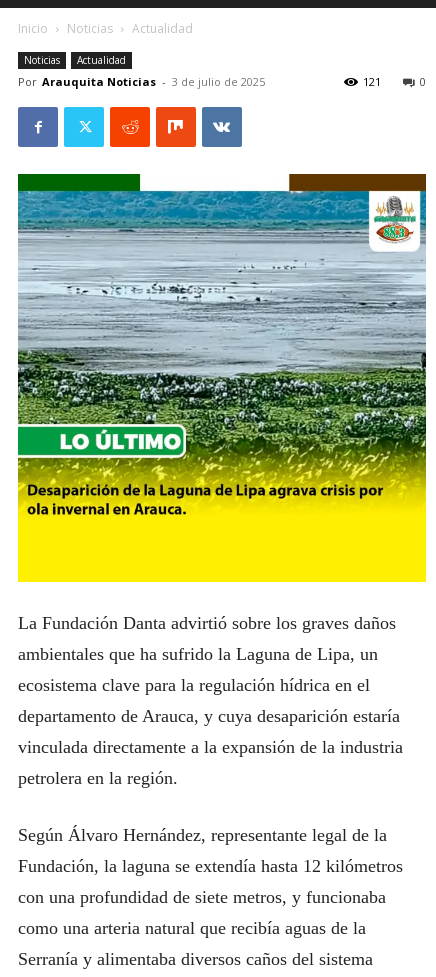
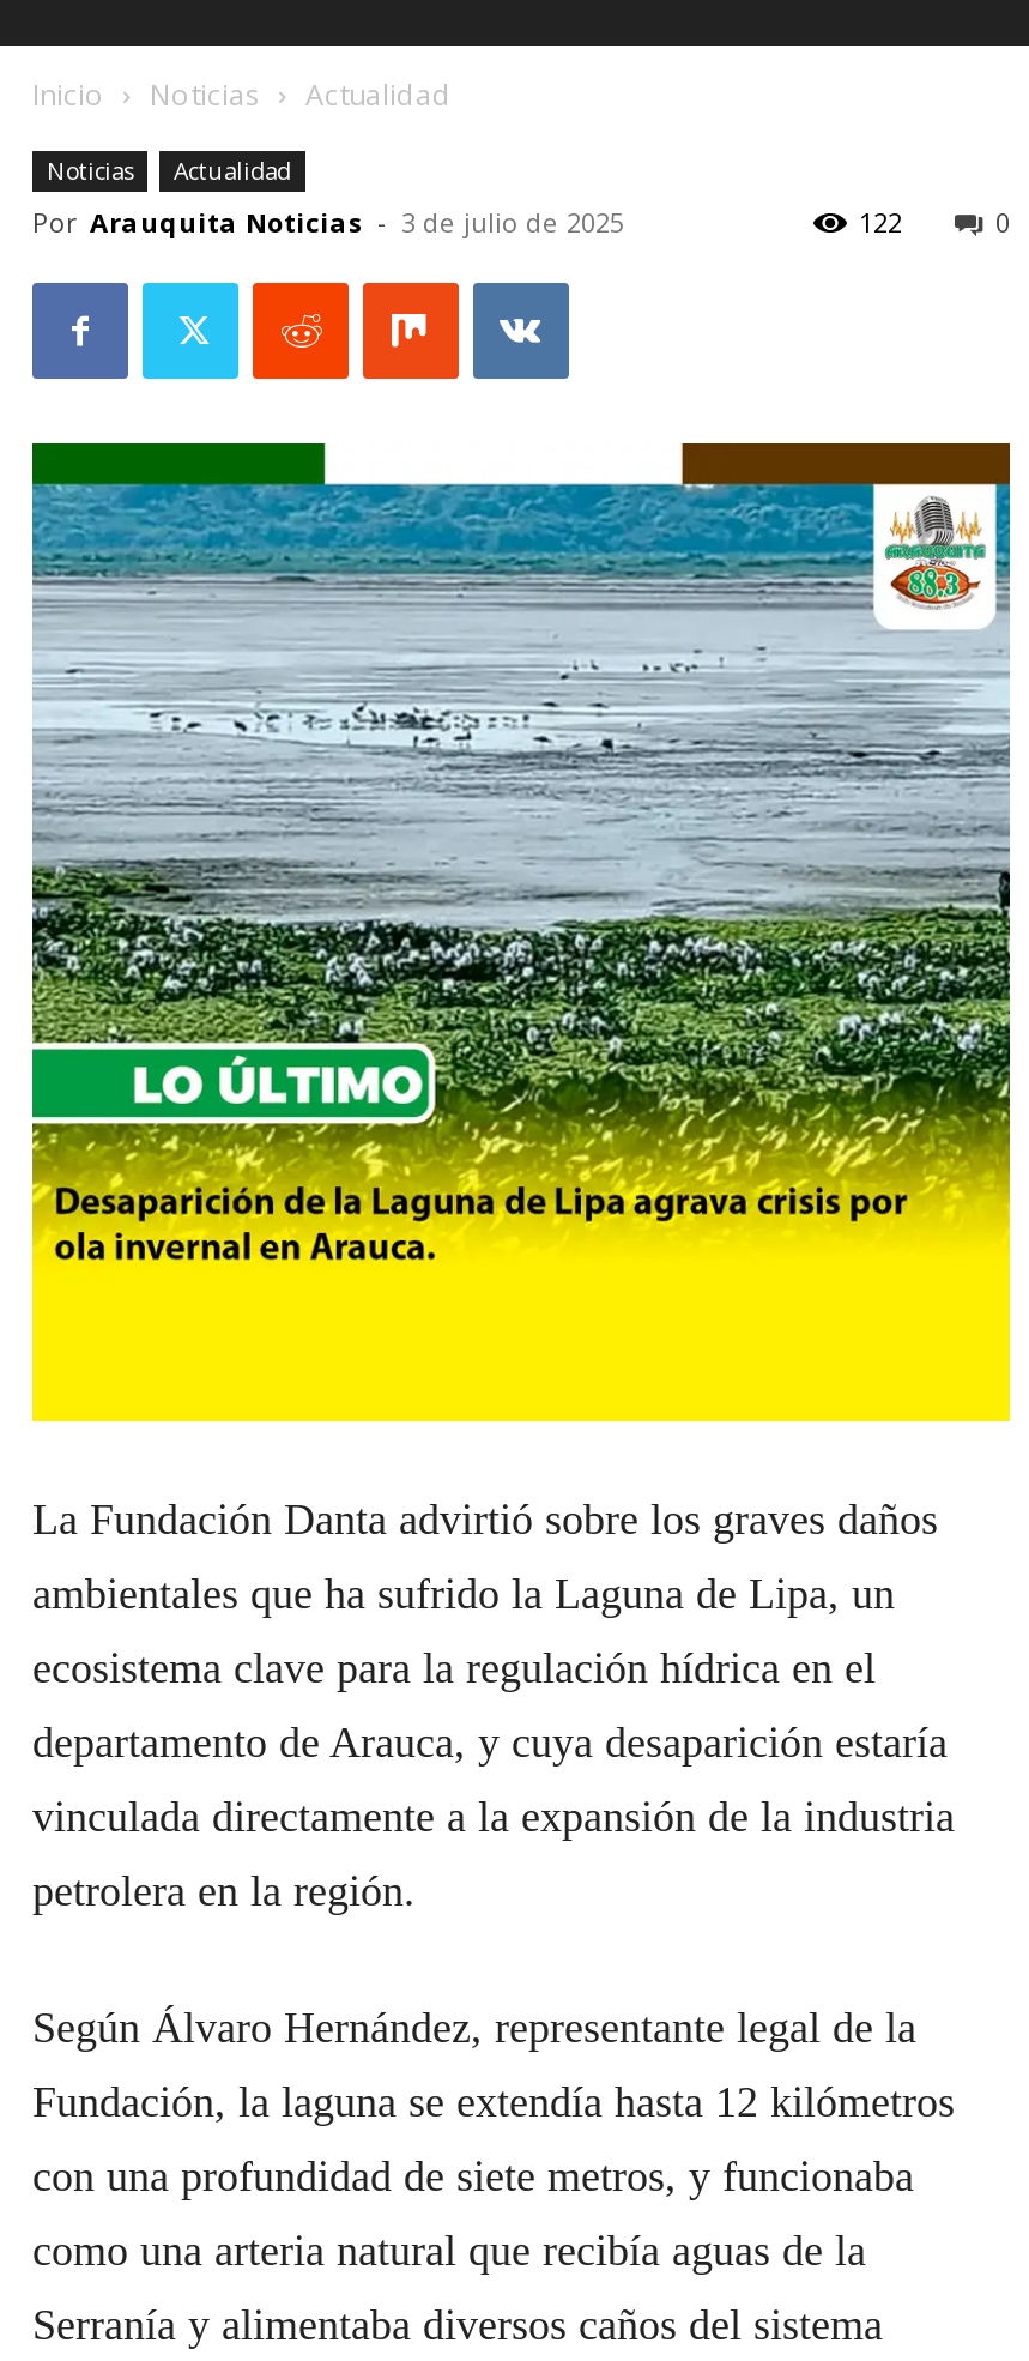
- 121
+ 122
